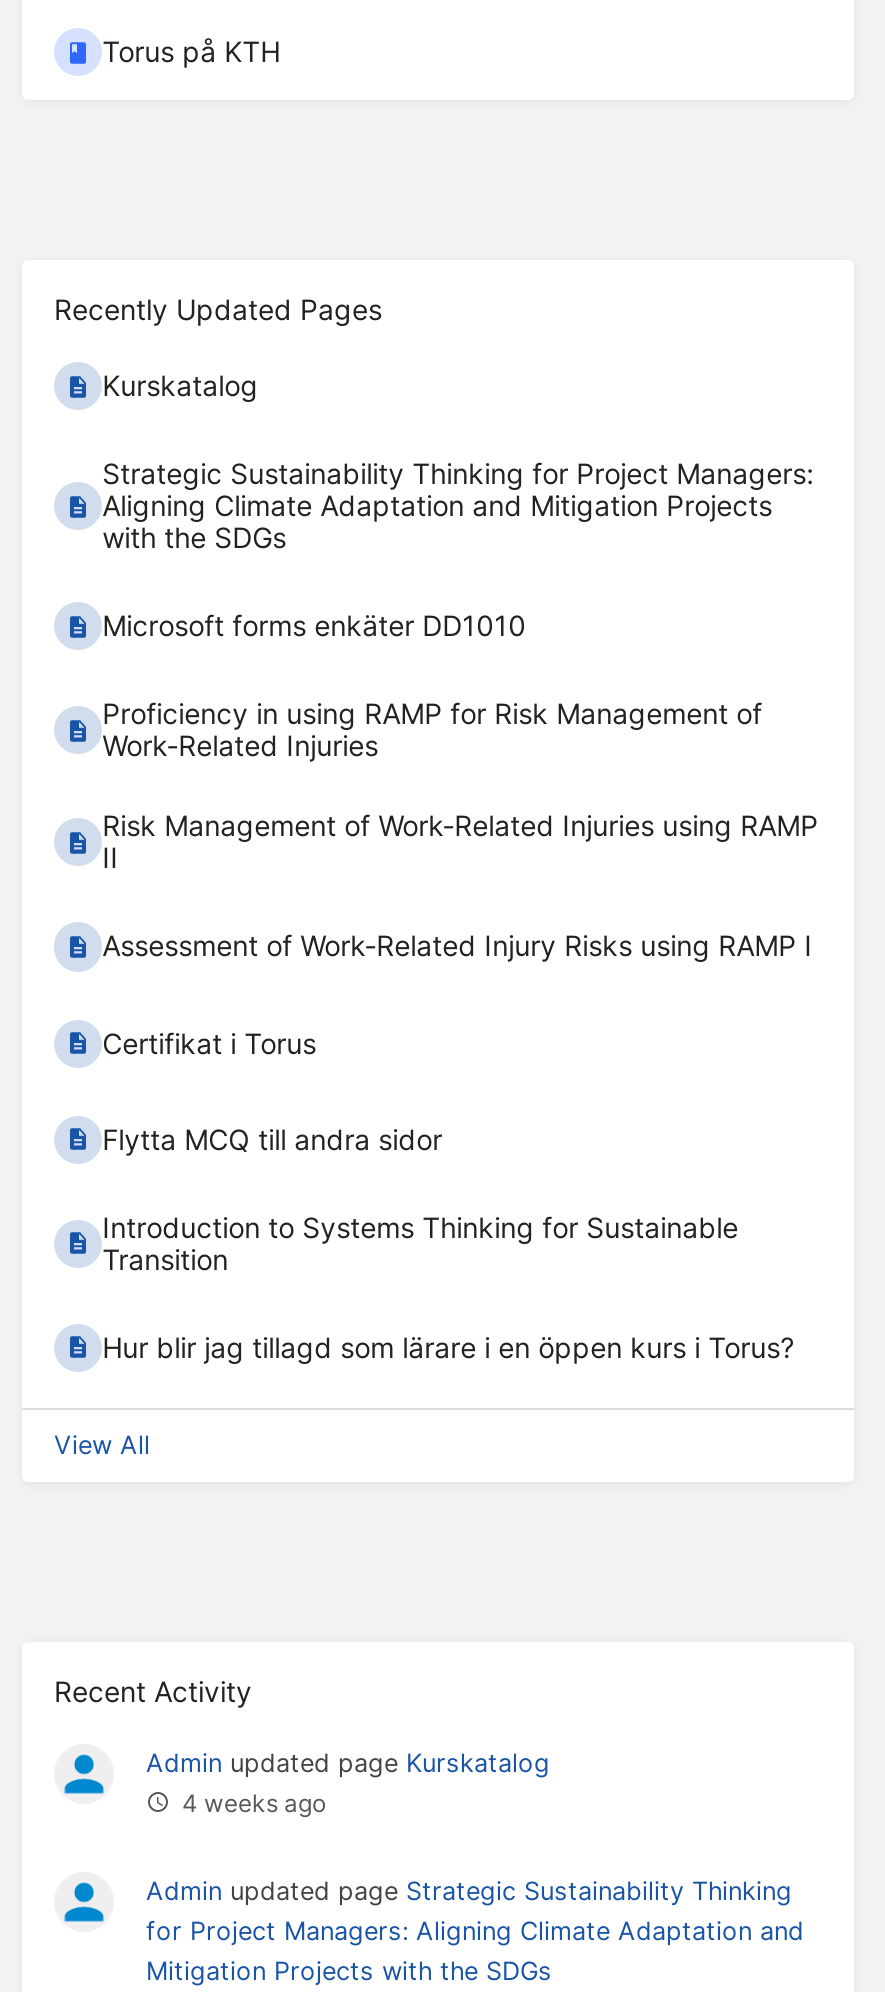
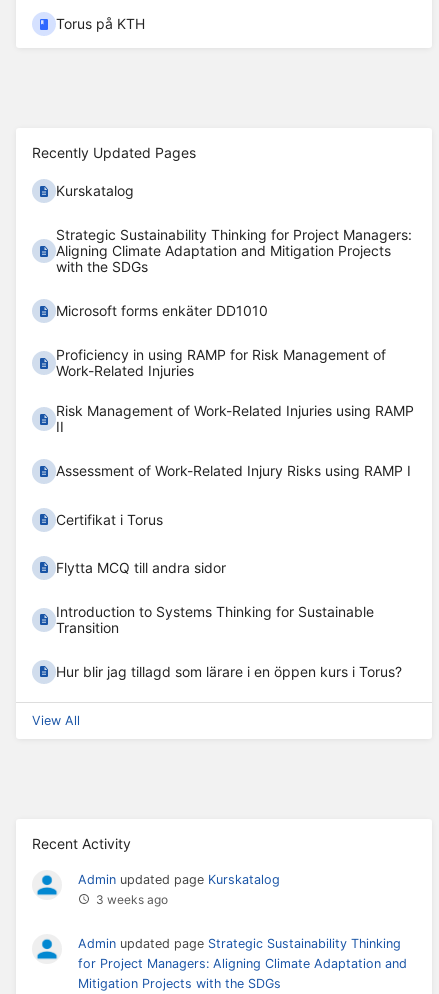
- 4 weeks ago
+ 3 weeks ago
